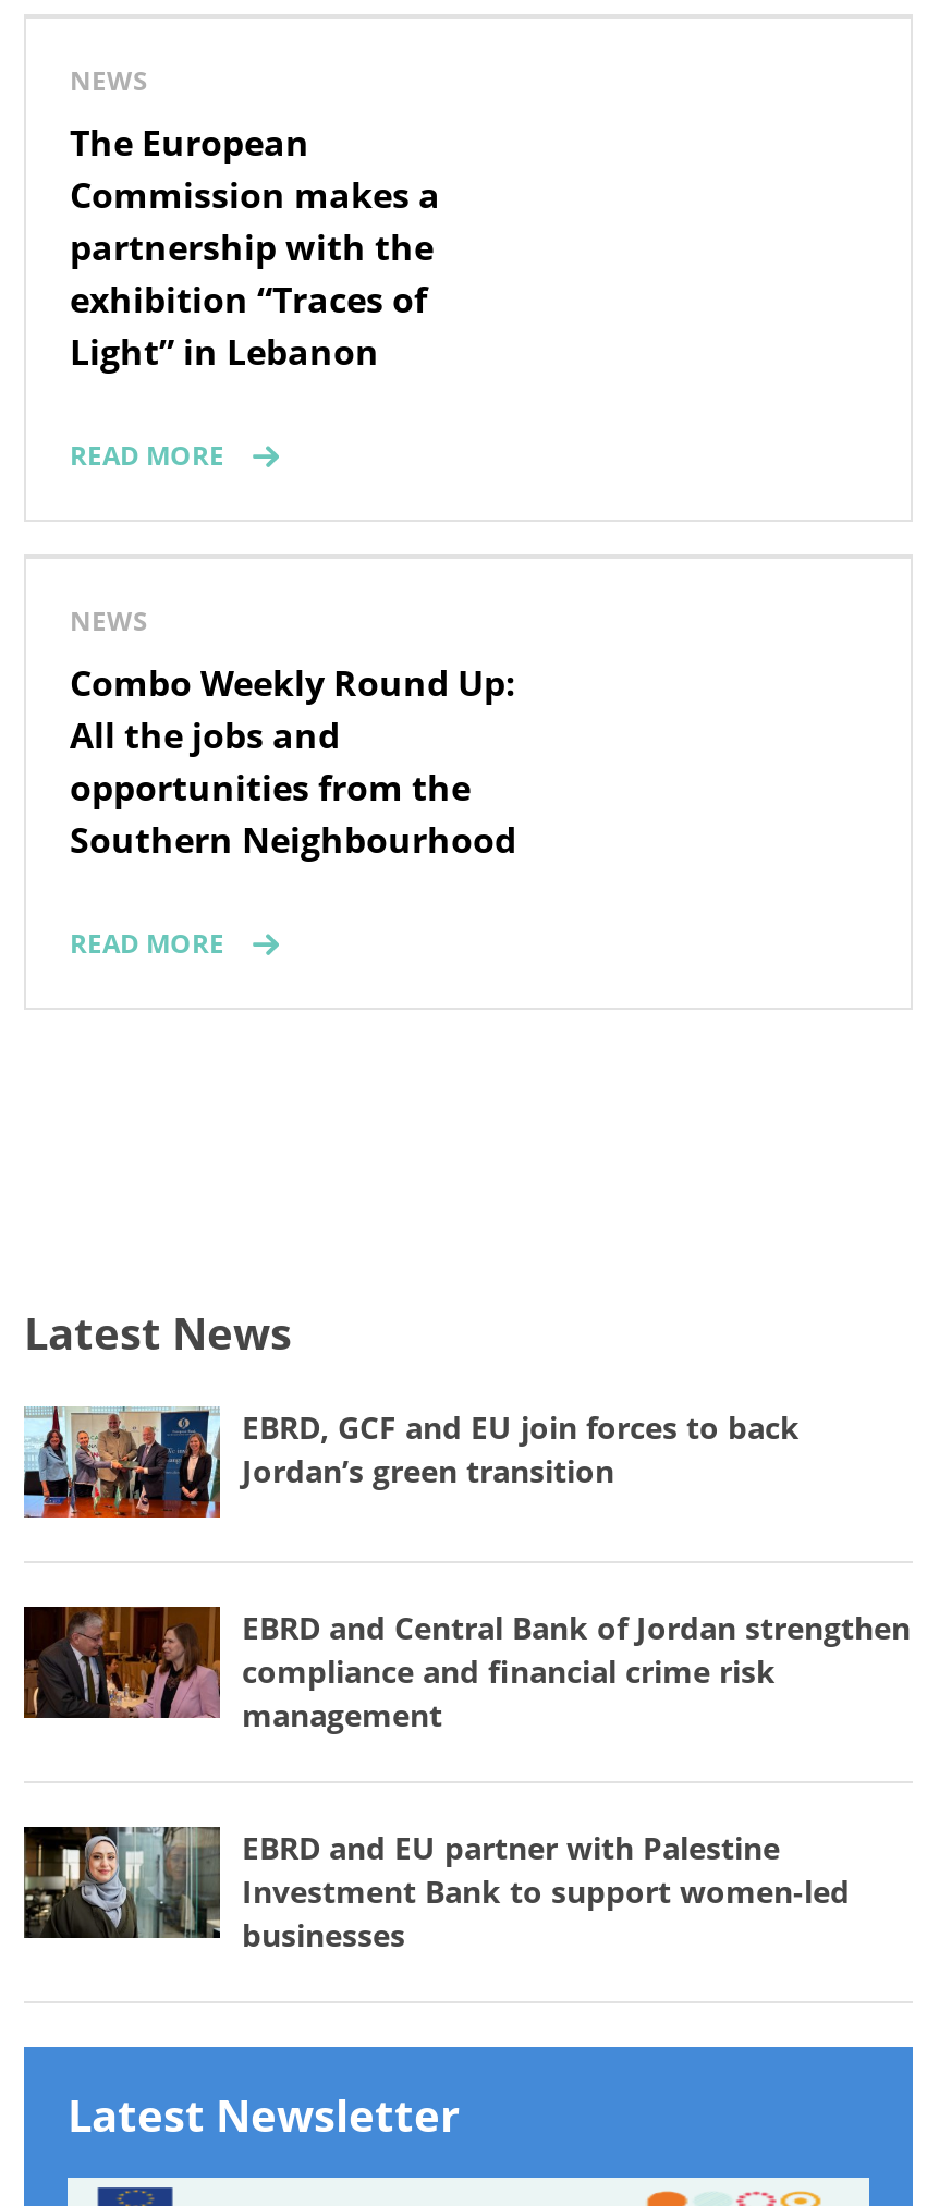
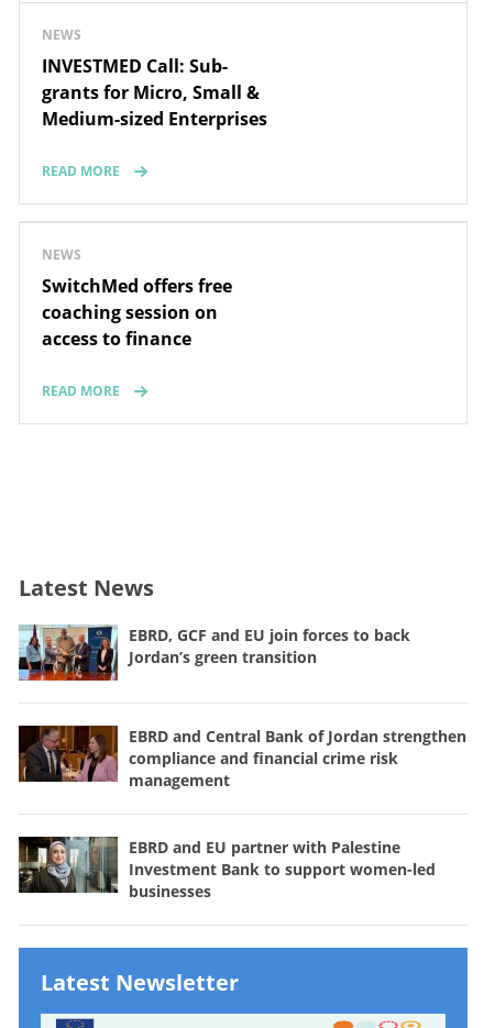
- The European
- Commission makes a
- partnership with the
- exhibition “Traces of
- Light” in Lebanon
+ INVESTMED Call: Sub-
+ grants for Micro, Small &
+ Medium-sized Enterprises

- Combo Weekly Round Up:
- All the jobs and
- opportunities from the
- Southern Neighbourhood
+ SwitchMed offers free
+ coaching session on
+ access to finance
